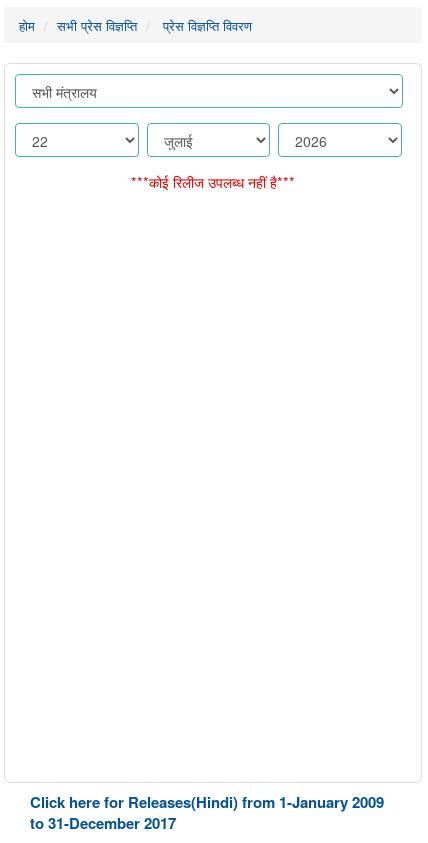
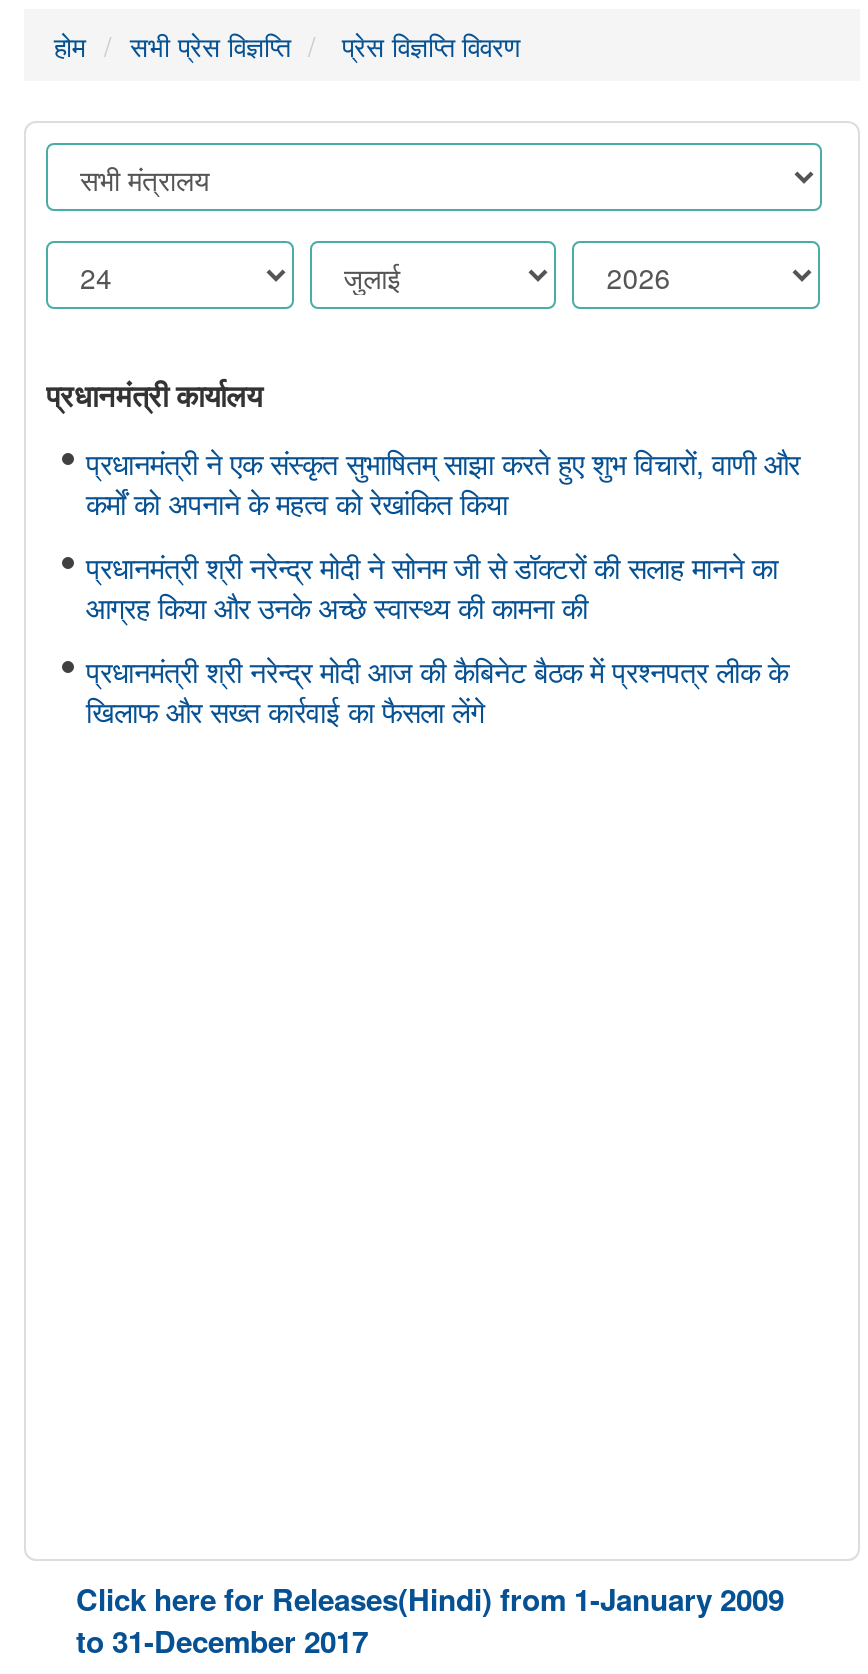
- ***कोई रिलीज उपलब्ध नहीं है***
+ प्रधानमंत्री कार्यालय
+ प्रधानमंत्री ने एक संस्कृत सुभाषितम् साझा करते हुए शुभ विचारों, वाणी और
+ कर्मों को अपनाने के महत्व को रेखांकित किया
+ प्रधानमंत्री श्री नरेन्द्र मोदी ने सोनम जी से डॉक्टरों की सलाह मानने का
+ आग्रह किया और उनके अच्छे स्वास्थ्य की कामना की
+ प्रधानमंत्री श्री नरेन्द्र मोदी आज की कैबिनेट बैठक में प्रश्नपत्र लीक के
+ खिलाफ और सख्त कार्रवाई का फैसला लेंगे
